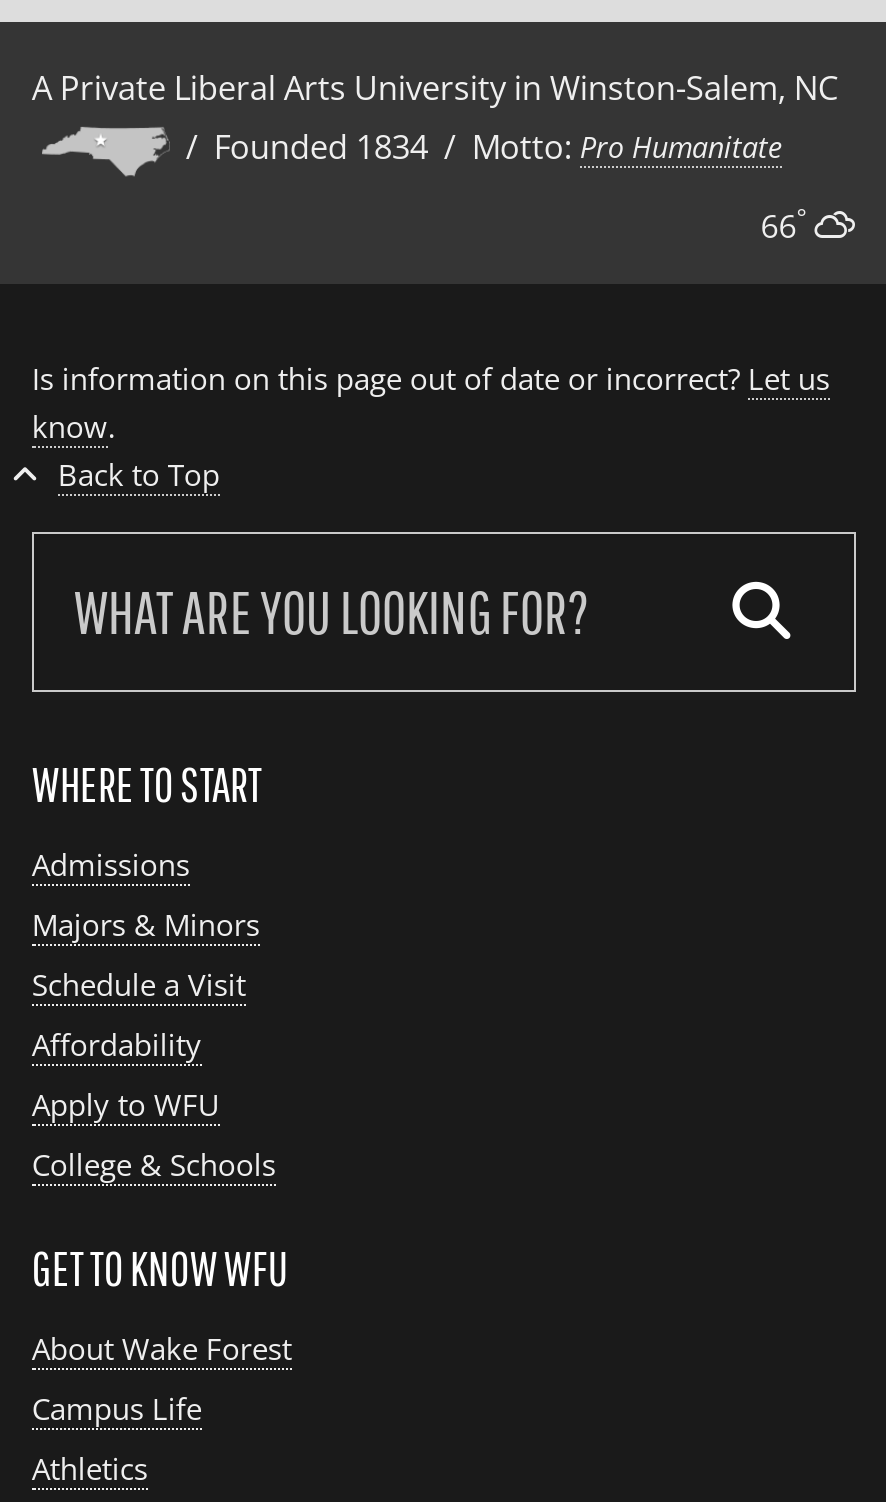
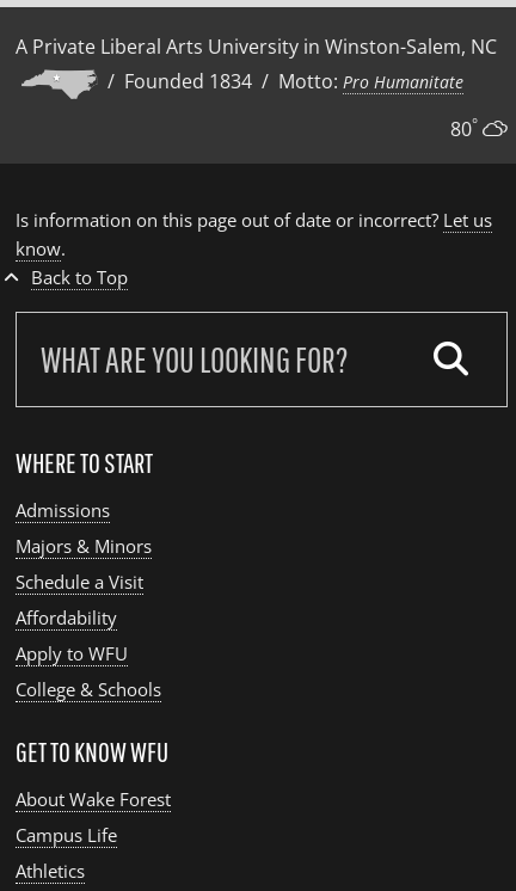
- 66°
+ 80°
